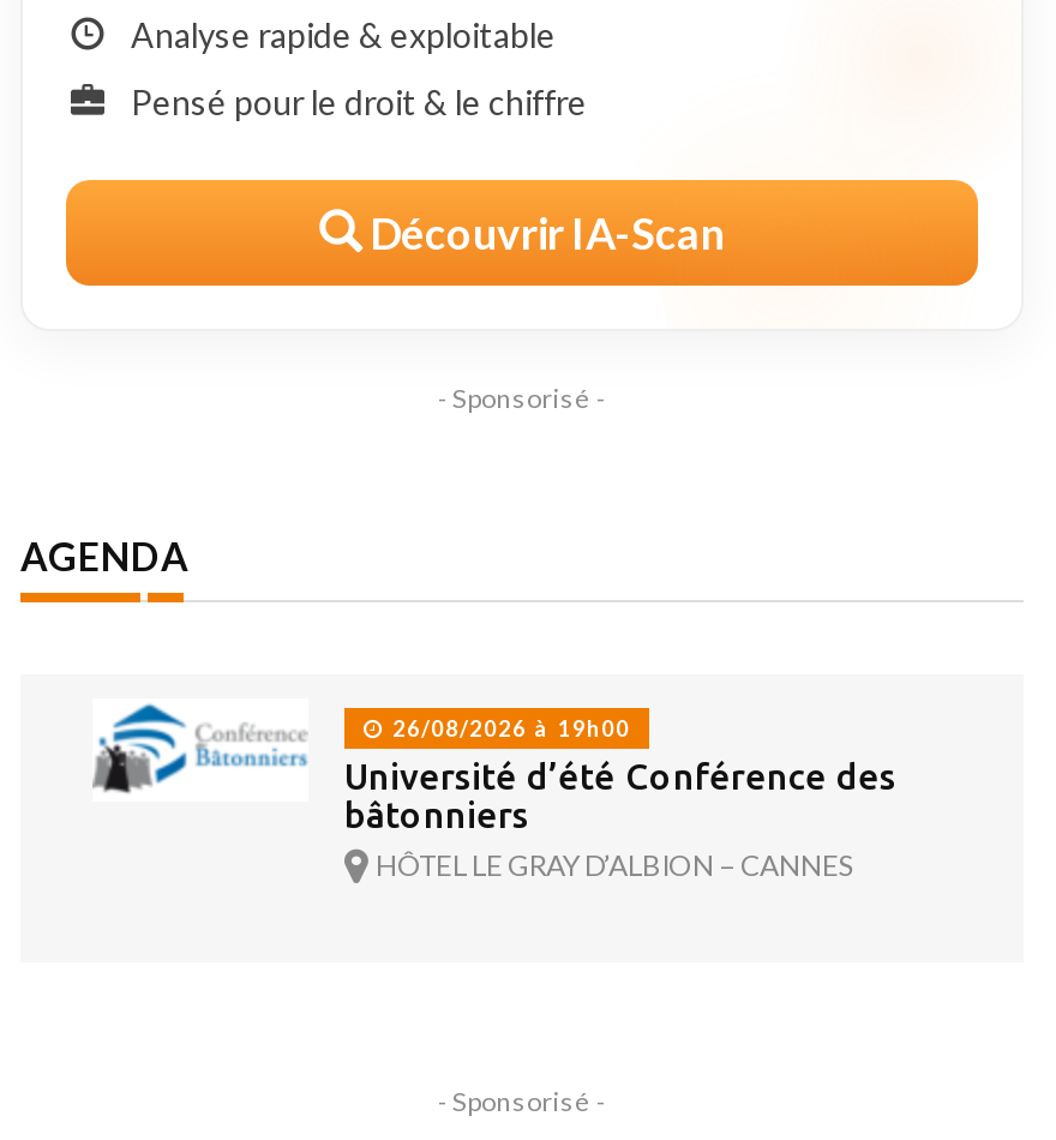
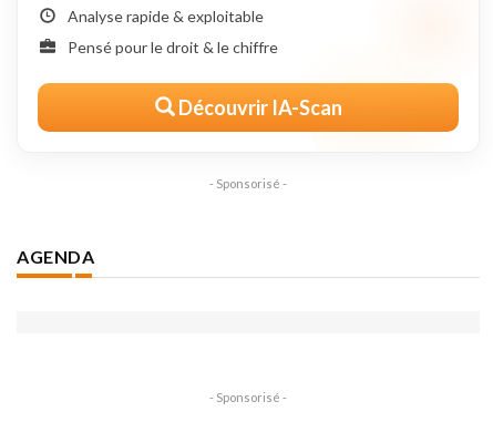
- [image]
- 26/08/2026 à 19h00
- Université d’été Conférence des
- bâtonniers
- HÔTEL LE GRAY D’ALBION – CANNES
